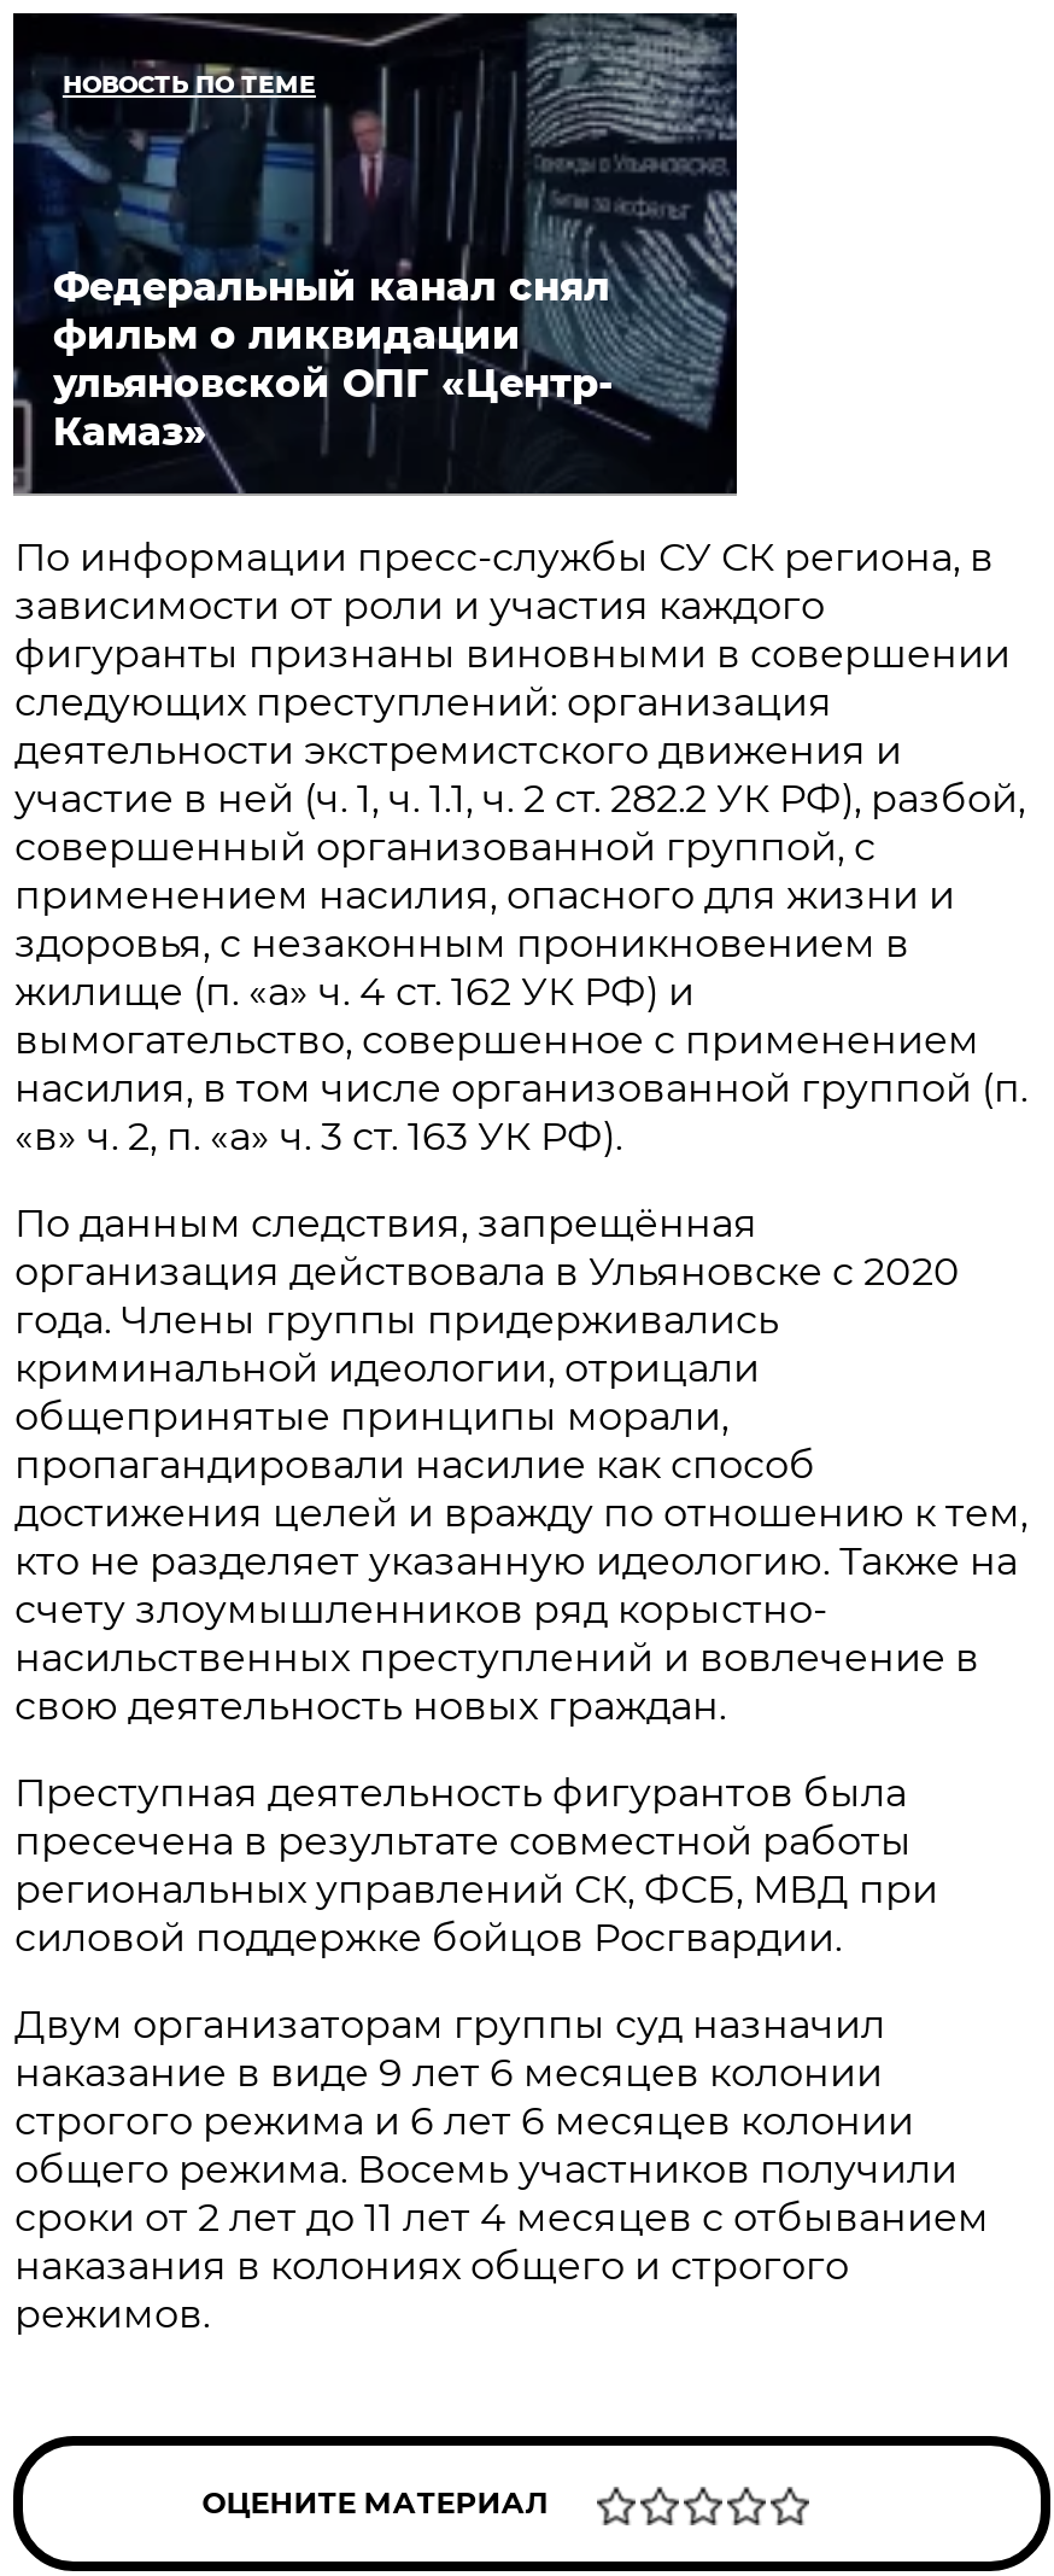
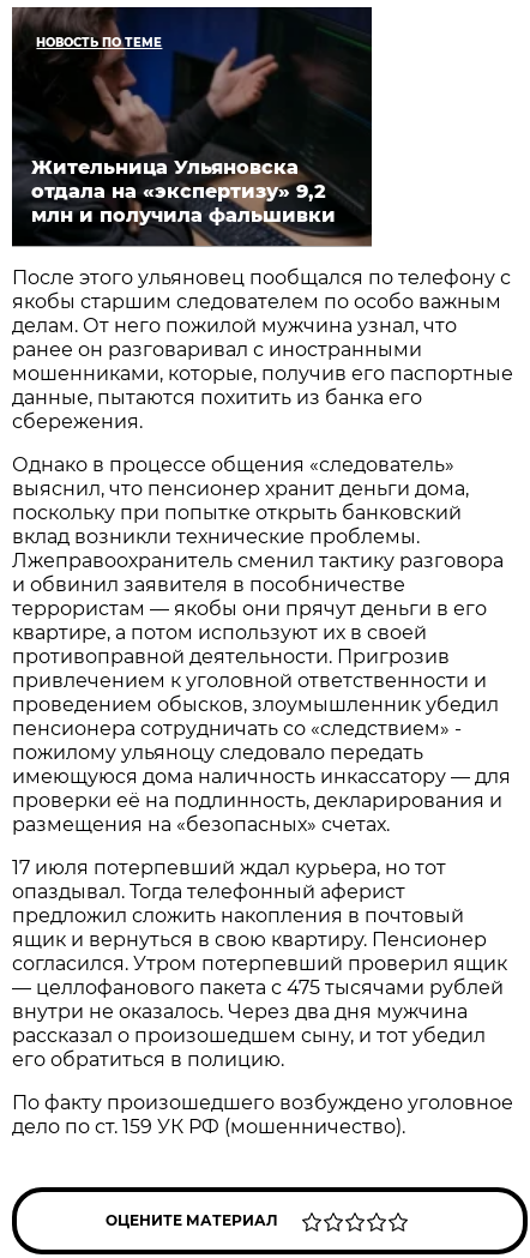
- [image]
- Федеральный канал снял
- фильм о ликвидации
- ульяновской ОПГ «Центр-
- Камаз»
+ [image]
+ Жительница Ульяновска
+ отдала на «экспертизу» 9,2
+ млн и получила фальшивки

- По информации пресс-службы СУ СК региона, в
- зависимости от роли и участия каждого
- фигуранты признаны виновными в совершении
- следующих преступлений: организация
- деятельности экстремистского движения и
- участие в ней (ч. 1, ч. 1.1, ч. 2 ст. 282.2 УК РФ), разбой,
- совершенный организованной группой, с
- применением насилия, опасного для жизни и
- здоровья, с незаконным проникновением в
- жилище (п. «а» ч. 4 ст. 162 УК РФ) и
- вымогательство, совершенное с применением
- насилия, в том числе организованной группой (п.
- «в» ч. 2, п. «а» ч. 3 ст. 163 УК РФ).
+ После этого ульяновец пообщался по телефону с
+ якобы старшим следователем по особо важным
+ делам. От него пожилой мужчина узнал, что
+ ранее он разговаривал с иностранными
+ мошенниками, которые, получив его паспортные
+ данные, пытаются похитить из банка его
+ сбережения.

- По данным следствия, запрещённая
- организация действовала в Ульяновске с 2020
- года. Члены группы придерживались
- криминальной идеологии, отрицали
- общепринятые принципы морали,
- пропагандировали насилие как способ
- достижения целей и вражду по отношению к тем,
- кто не разделяет указанную идеологию. Также на
- счету злоумышленников ряд корыстно-
- насильственных преступлений и вовлечение в
- свою деятельность новых граждан.
+ Однако в процессе общения «следователь»
+ выяснил, что пенсионер хранит деньги дома,
+ поскольку при попытке открыть банковский
+ вклад возникли технические проблемы.
+ Лжеправоохранитель сменил тактику разговора
+ и обвинил заявителя в пособничестве
+ террористам — якобы они прячут деньги в его
+ квартире, а потом используют их в своей
+ противоправной деятельности. Пригрозив
+ привлечением к уголовной ответственности и
+ проведением обысков, злоумышленник убедил
+ пенсионера сотрудничать со «следствием» -
+ пожилому ульяноцу следовало передать
+ имеющуюся дома наличность инкассатору — для
+ проверки её на подлинность, декларирования и
+ размещения на «безопасных» счетах.

- Преступная деятельность фигурантов была
- пресечена в результате совместной работы
- региональных управлений СК, ФСБ, МВД при
- силовой поддержке бойцов Росгвардии.
+ 17 июля потерпевший ждал курьера, но тот
+ опаздывал. Тогда телефонный аферист
+ предложил сложить накопления в почтовый
+ ящик и вернуться в свою квартиру. Пенсионер
+ согласился. Утром потерпевший проверил ящик
+ — целлофанового пакета с 475 тысячами рублей
+ внутри не оказалось. Через два дня мужчина
+ рассказал о произошедшем сыну, и тот убедил
+ его обратиться в полицию.

- Двум организаторам группы суд назначил
- наказание в виде 9 лет 6 месяцев колонии
- строгого режима и 6 лет 6 месяцев колонии
- общего режима. Восемь участников получили
- сроки от 2 лет до 11 лет 4 месяцев с отбыванием
- наказания в колониях общего и строгого
- режимов.
+ По факту произошедшего возбуждено уголовное
+ дело по ст. 159 УК РФ (мошенничество).
